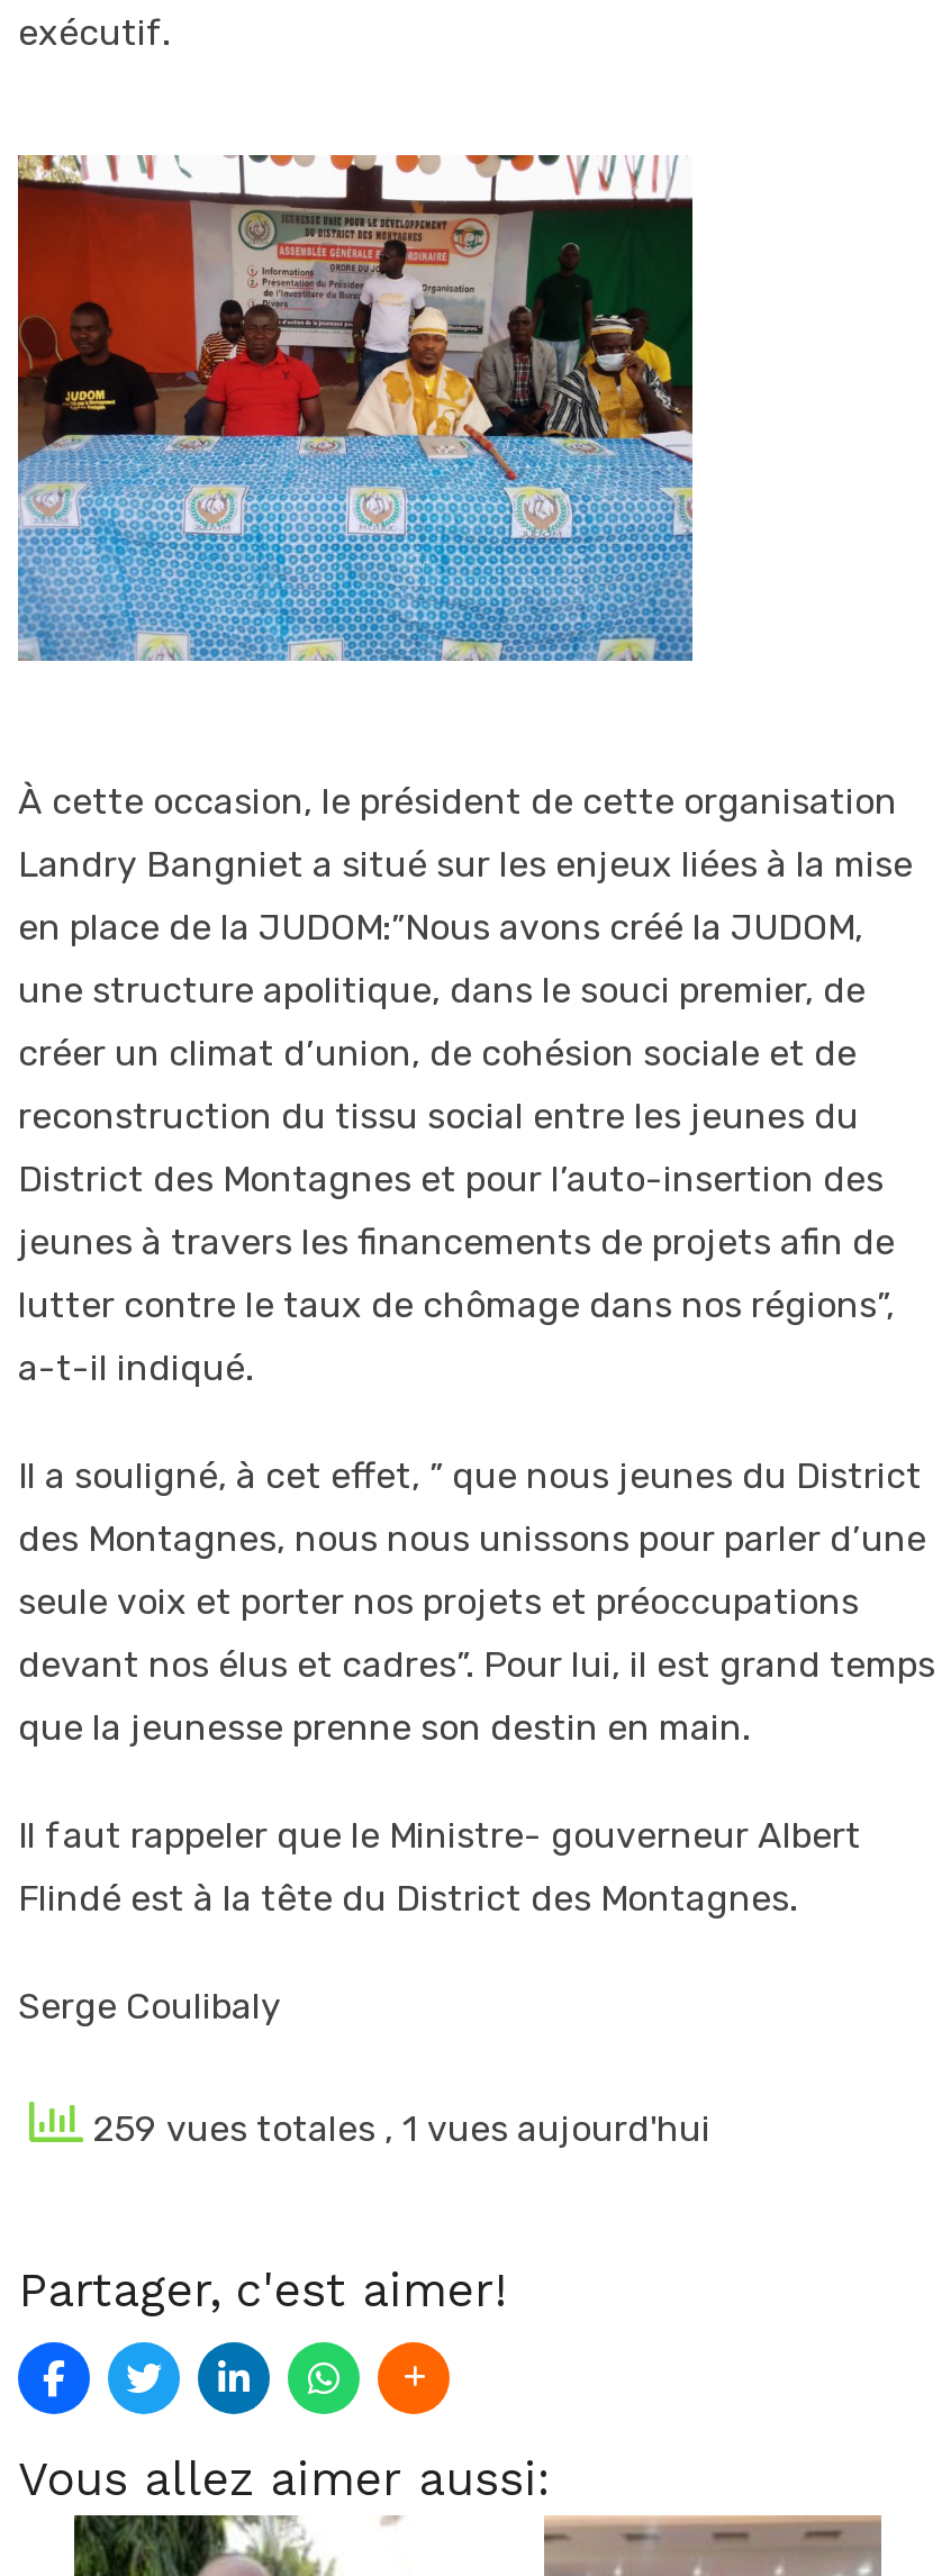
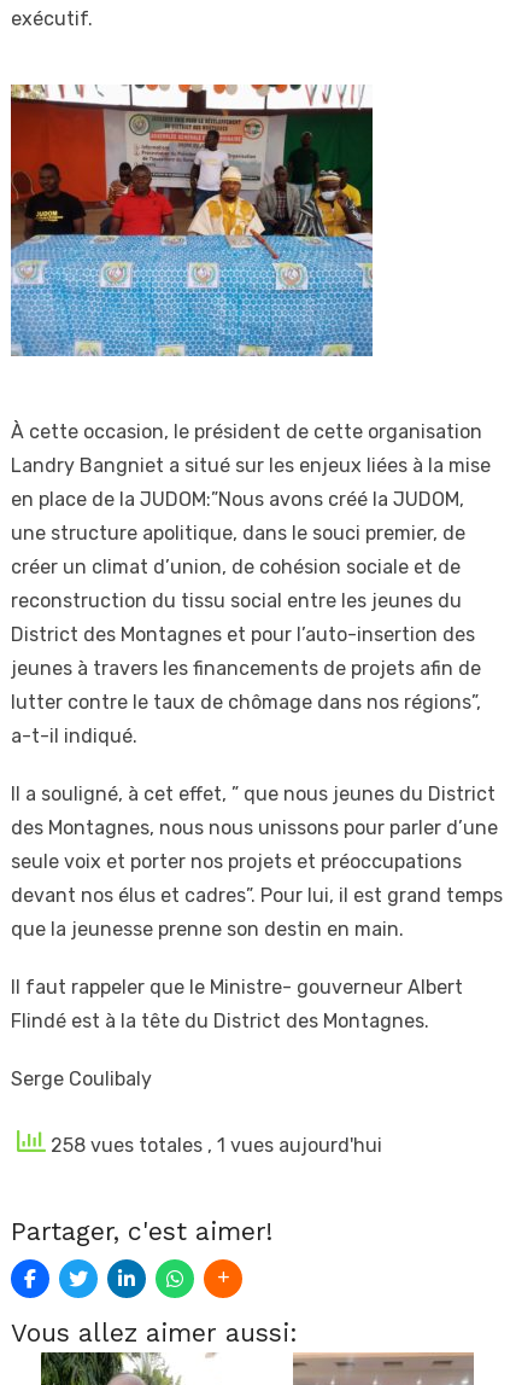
- 259 vues totales, 1 vues aujourd'hui
+ 258 vues totales, 1 vues aujourd'hui
